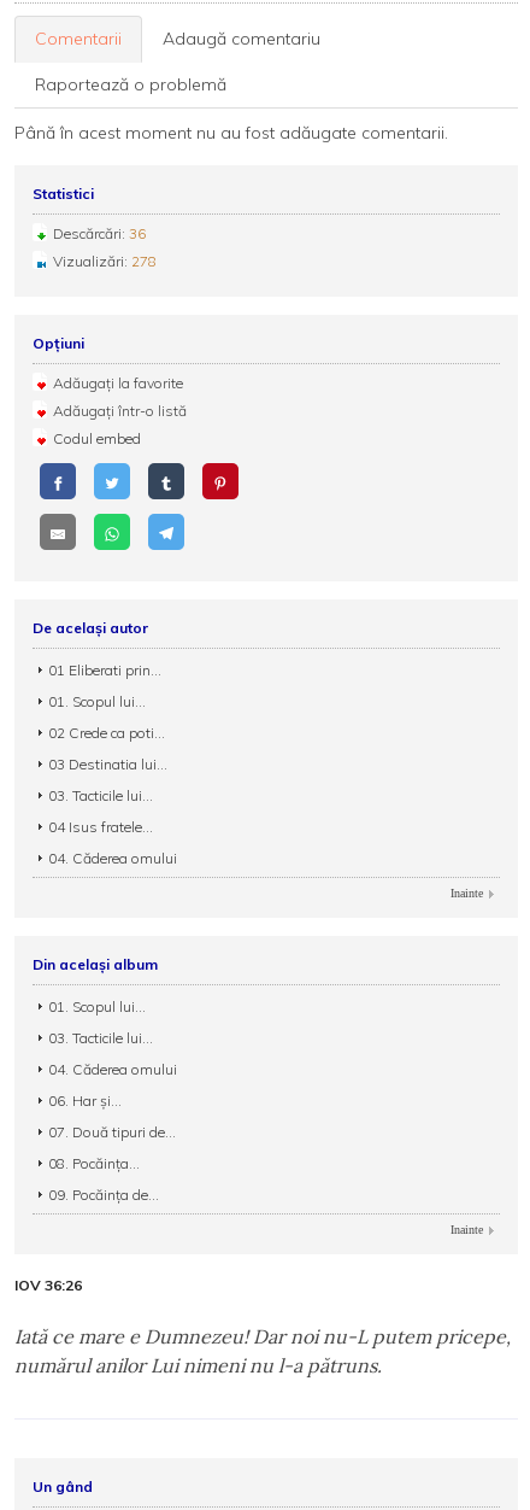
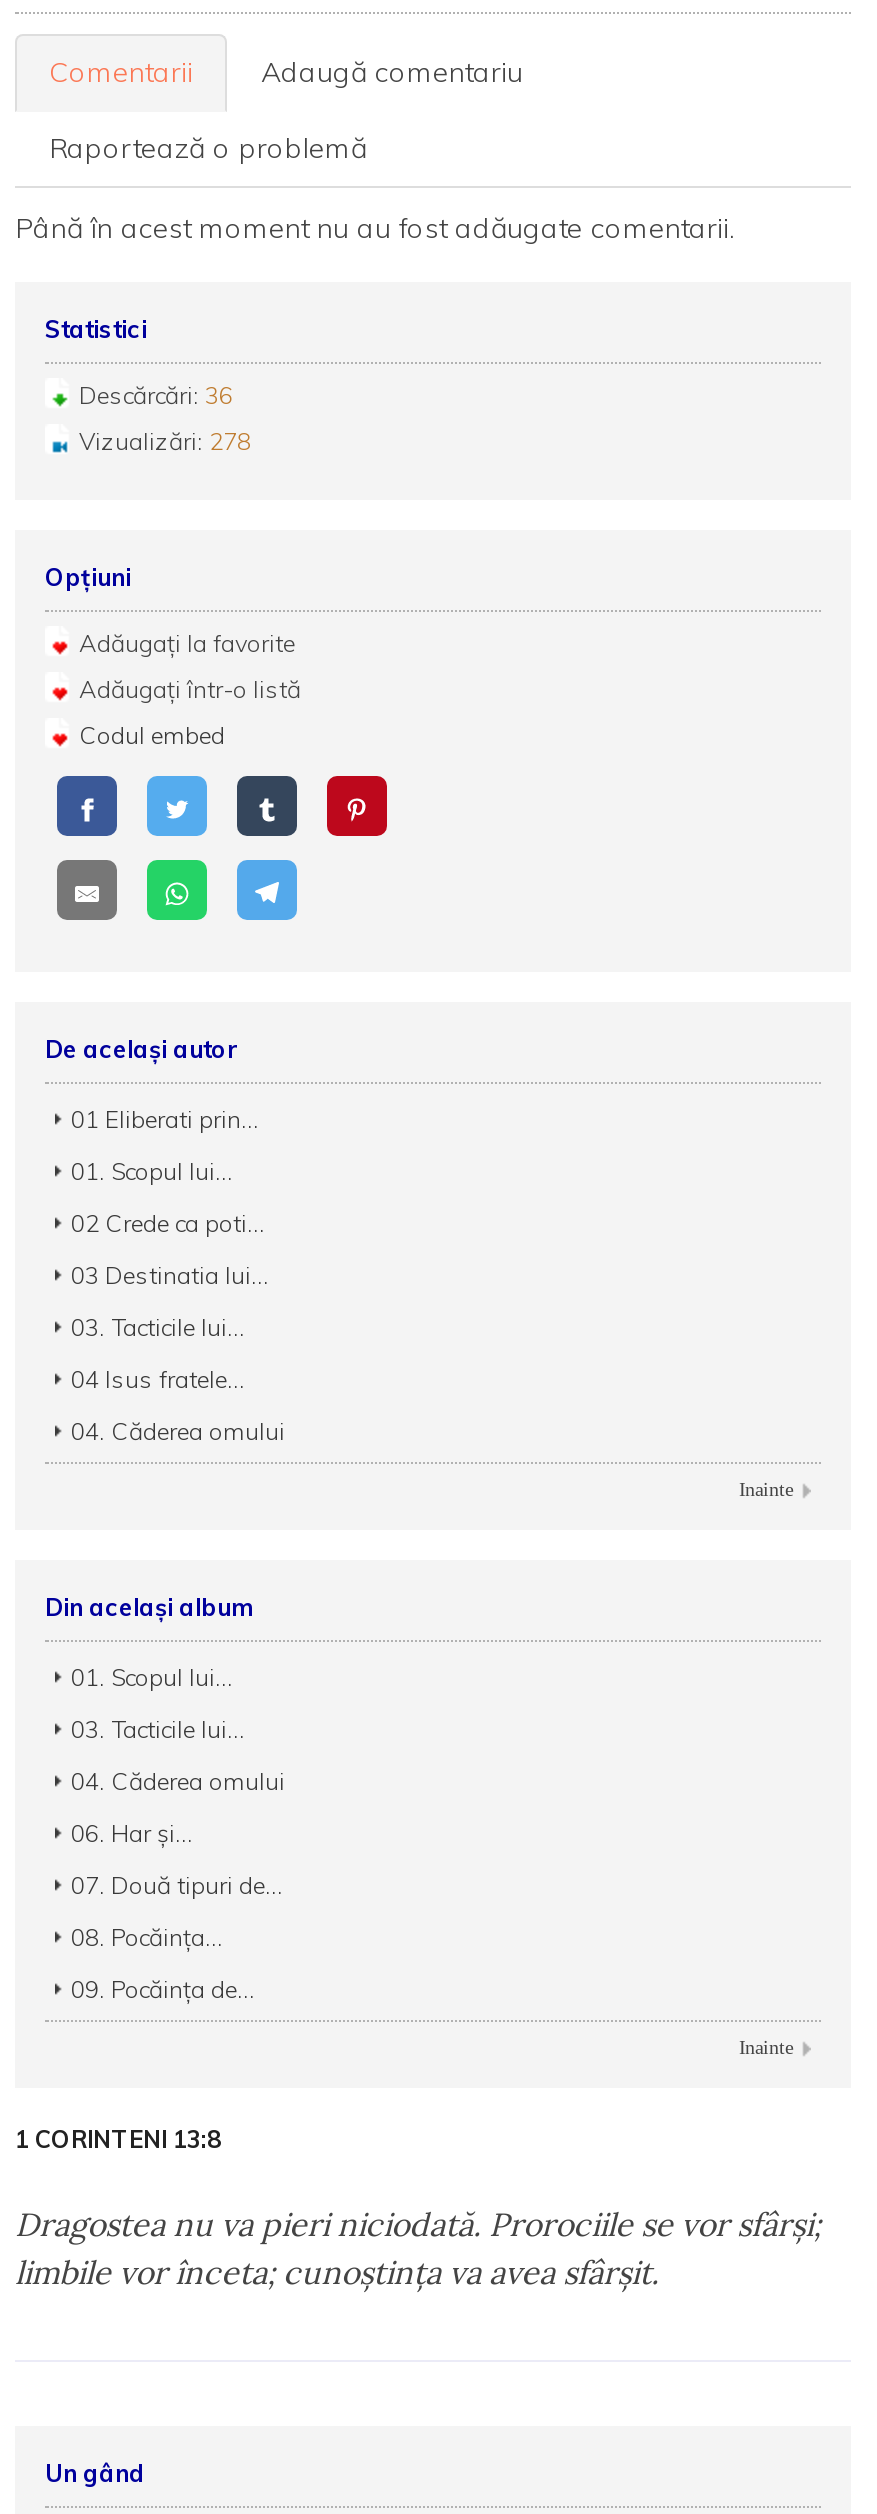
- IOV 36:26
+ 1 CORINTENI 13:8

- Iată ce mare e Dumnezeu! Dar noi nu-L putem pricepe,
- numărul anilor Lui nimeni nu l-a pătruns.
+ Dragostea nu va pieri niciodată. Prorociile se vor sfârşi;
+ limbile vor înceta; cunoştinţa va avea sfârşit.
